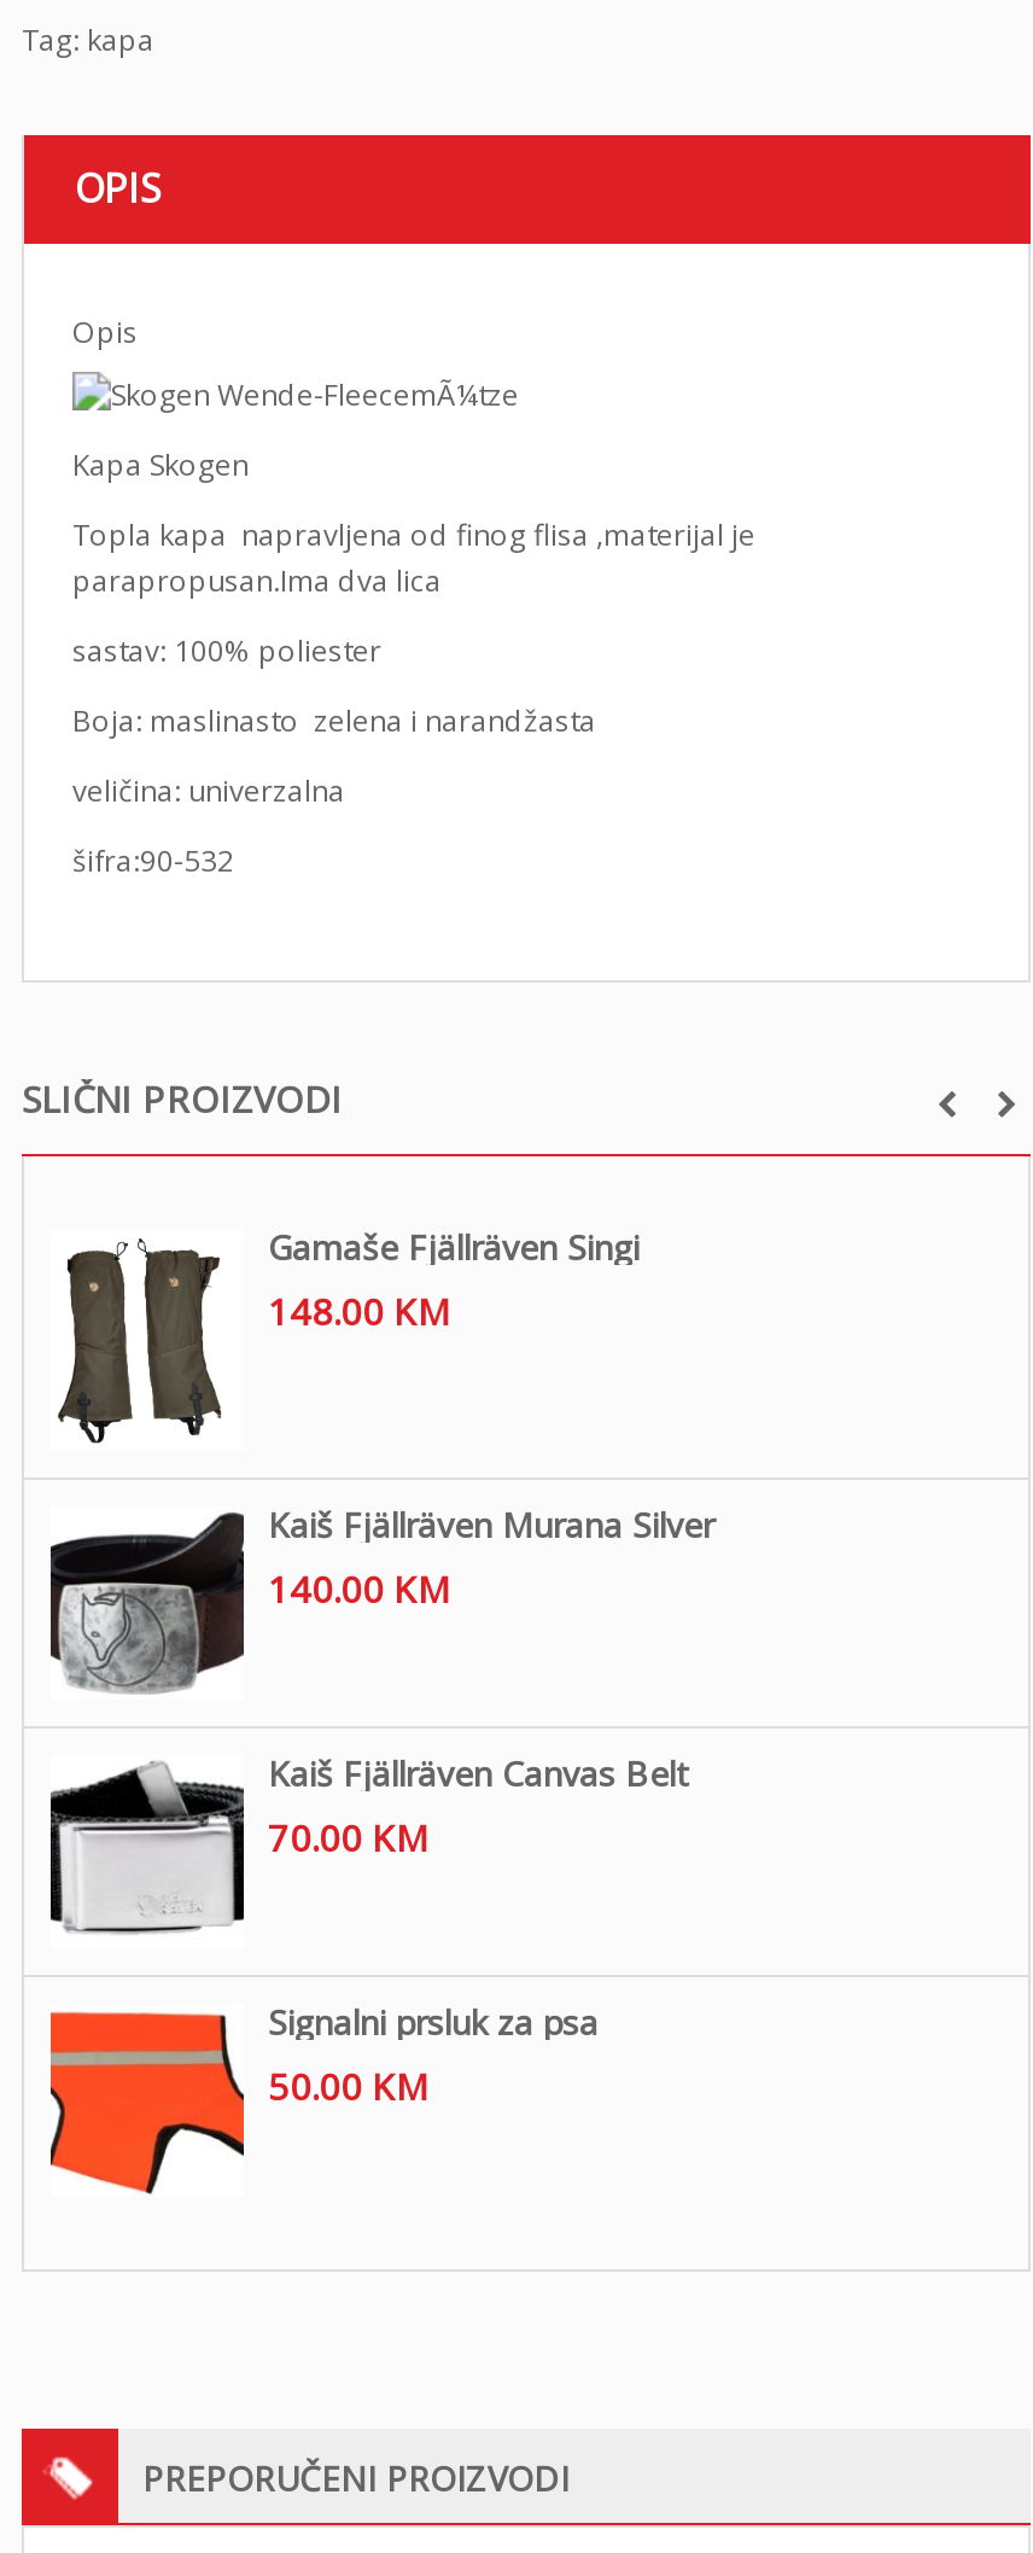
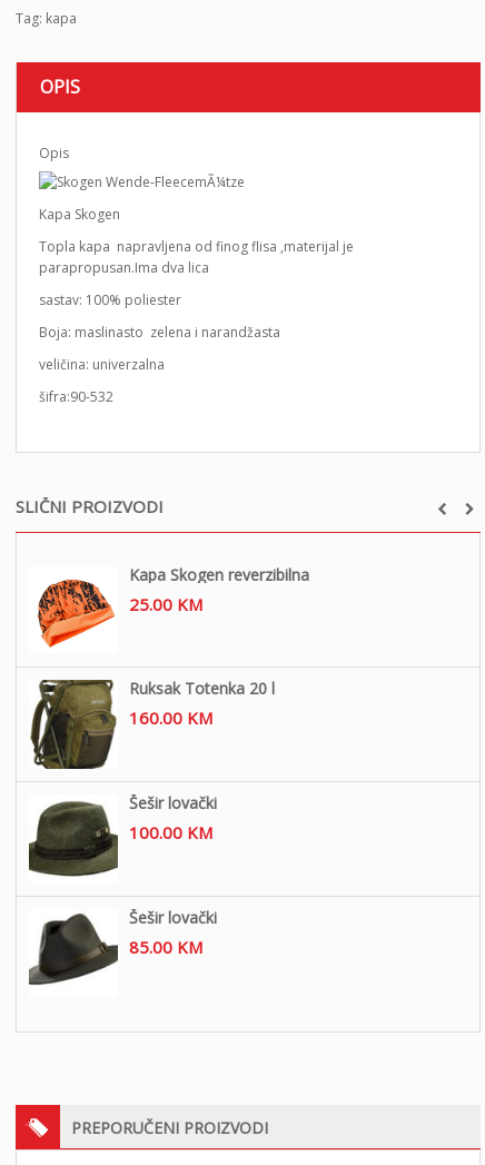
- [image]
- Gamaše Fjällräven Singi
- 148.00 KM
+ [image]
+ Kapa Skogen reverzibilna
+ 25.00 KM

- [image]
- Kaiš Fjällräven Murana Silver
- 140.00 KM
+ [image]
+ Ruksak Totenka 20 l
+ 160.00 KM

- [image]
- Kaiš Fjällräven Canvas Belt
- 70.00 KM
+ [image]
+ Šešir lovački
+ 100.00 KM

- [image]
- Signalni prsluk za psa
- 50.00 KM
+ [image]
+ Šešir lovački
+ 85.00 KM
